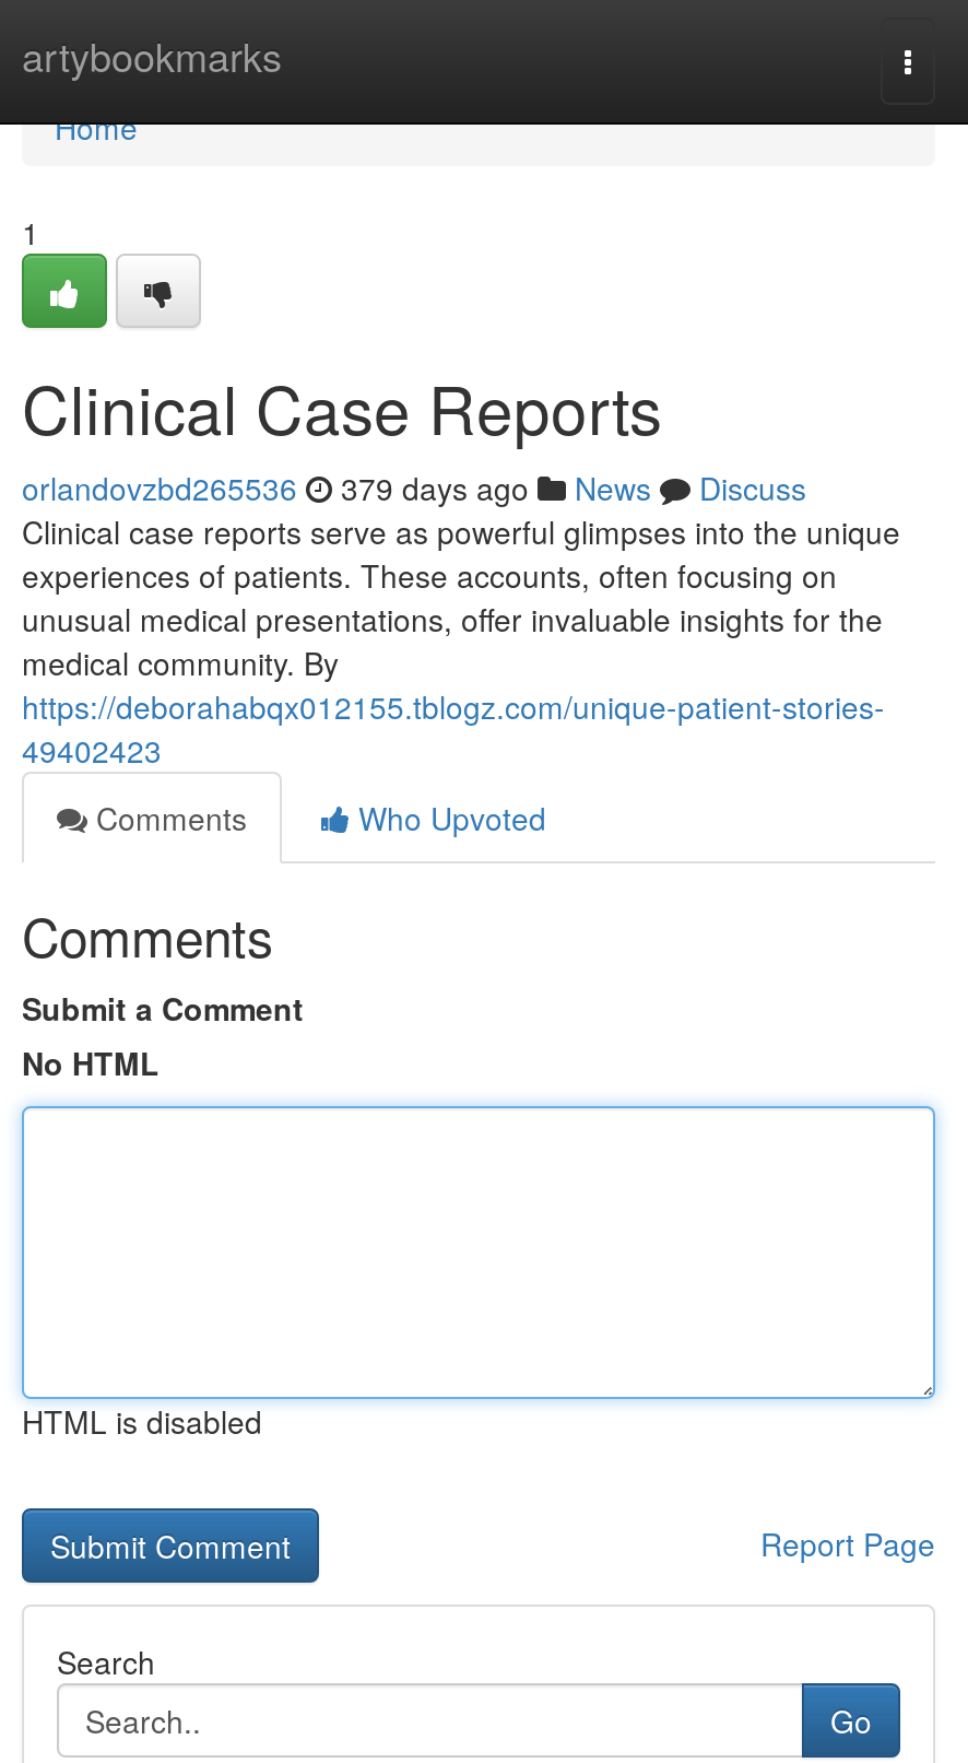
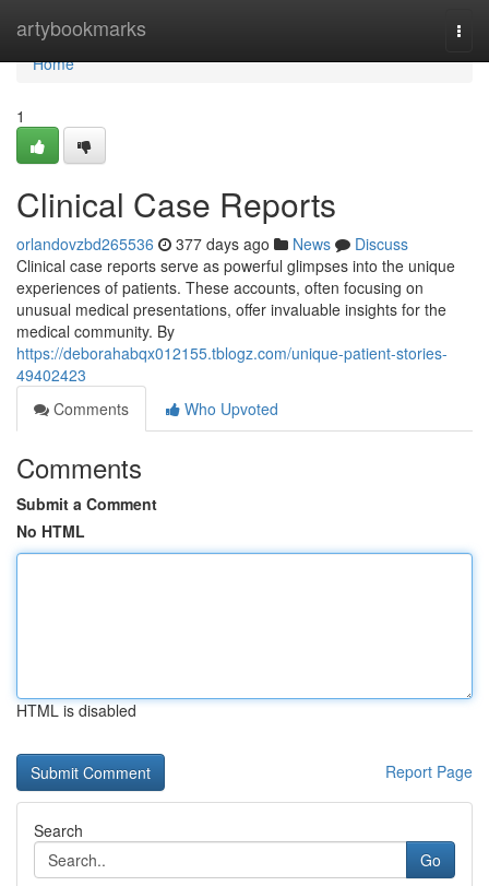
- orlandovzbd265536 379 days ago News Discuss
+ orlandovzbd265536 377 days ago News Discuss
